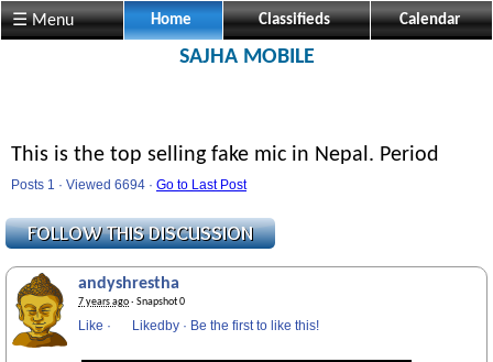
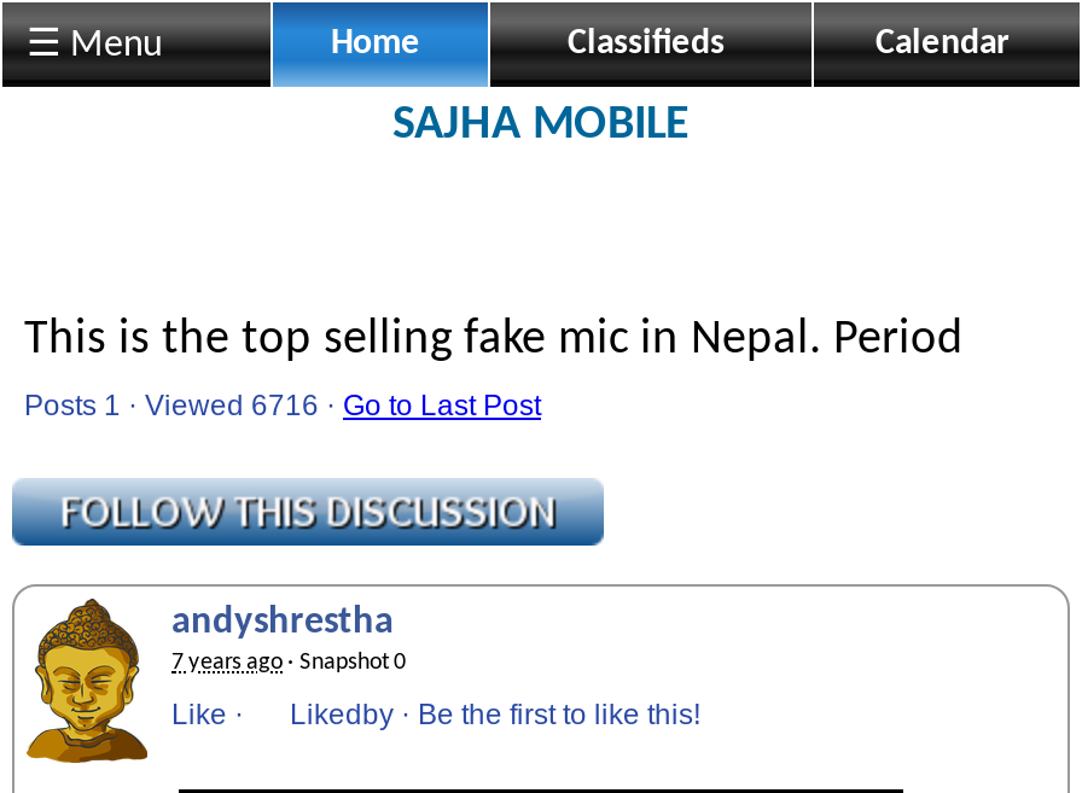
- Posts 1 · Viewed 6694 · Go to Last Post
+ Posts 1 · Viewed 6716 · Go to Last Post
